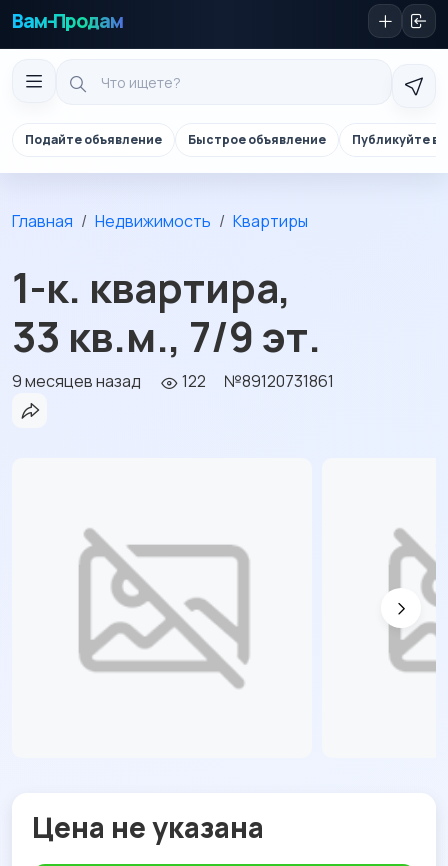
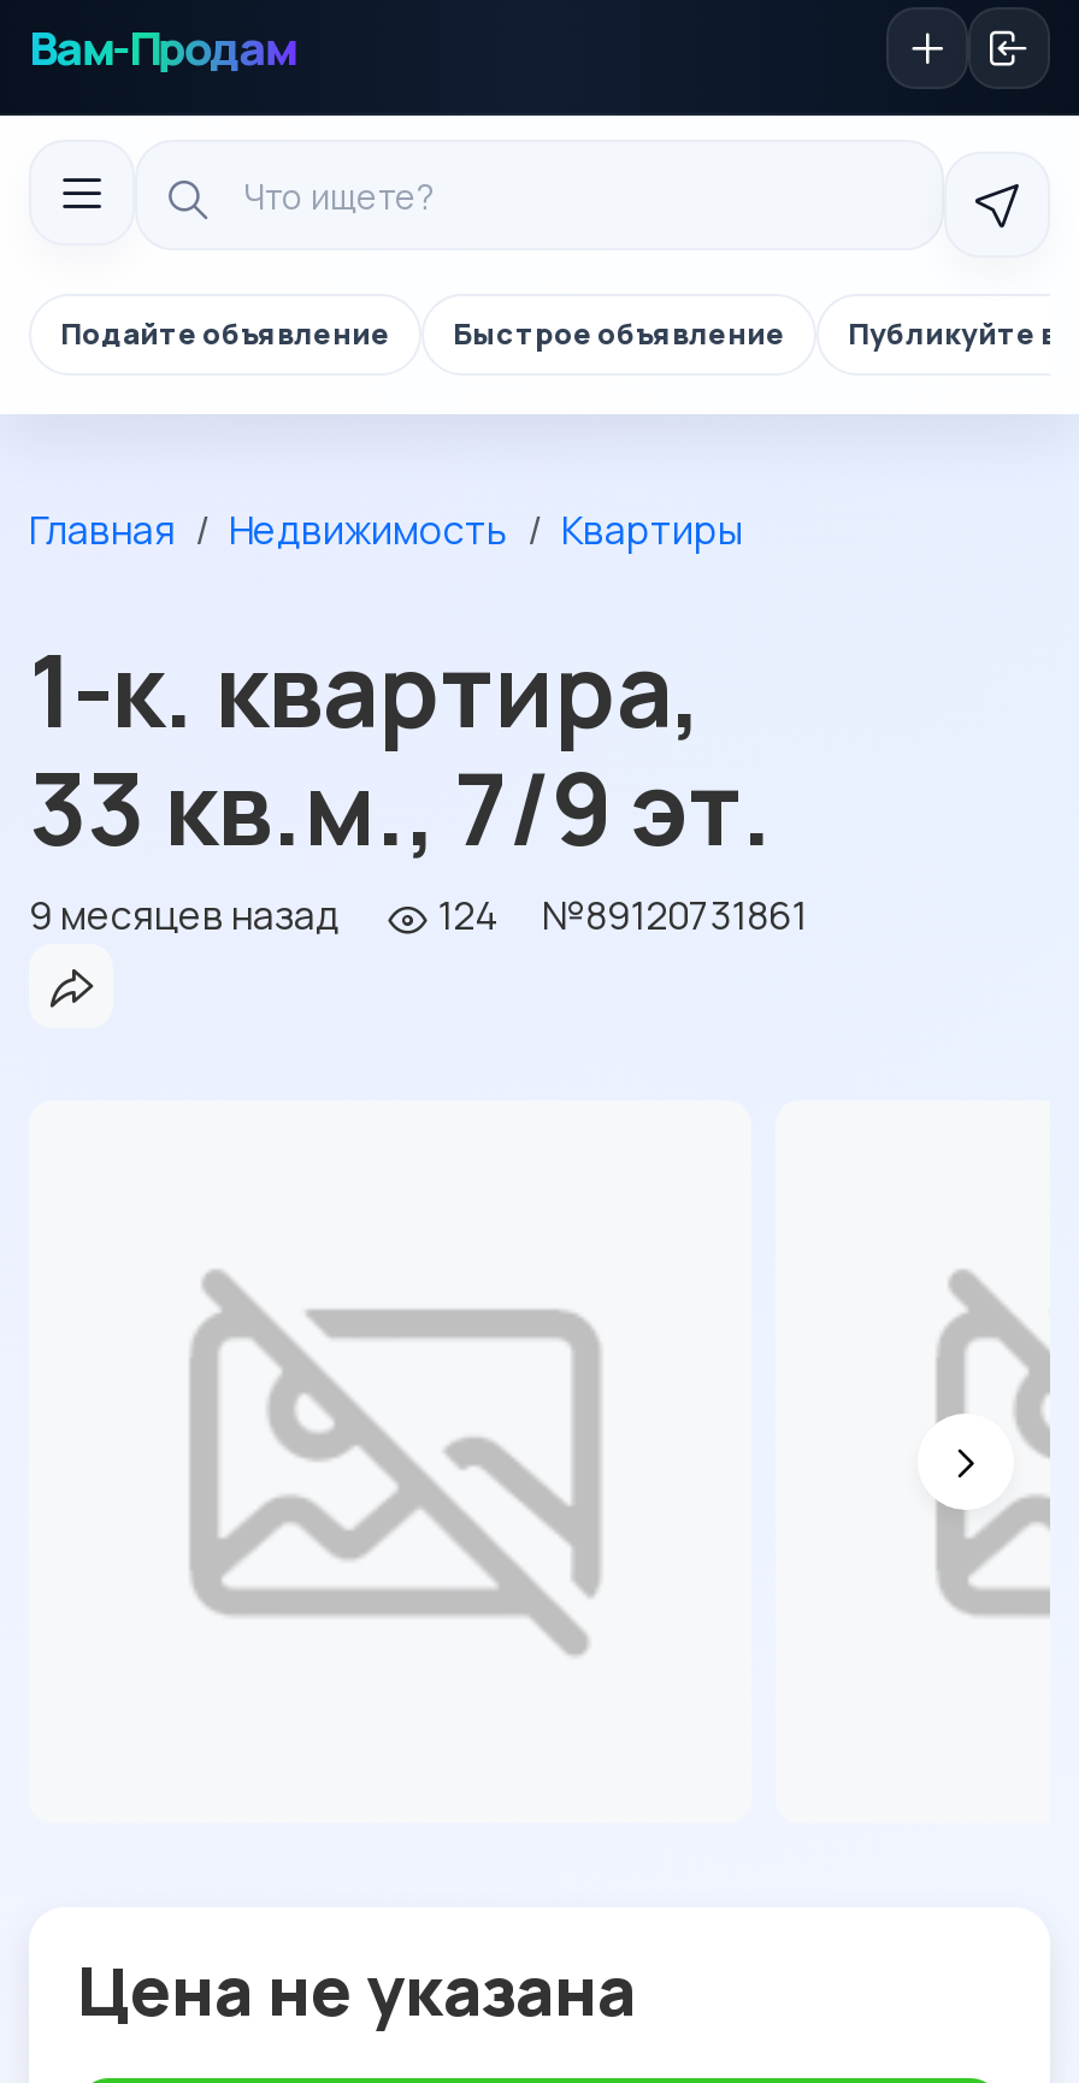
- 9 месяцев назад 122 №89120731861
+ 9 месяцев назад 124 №89120731861
